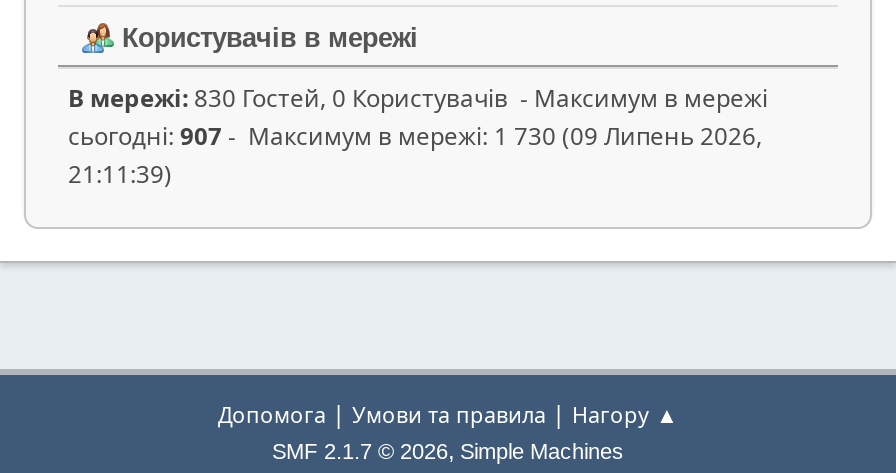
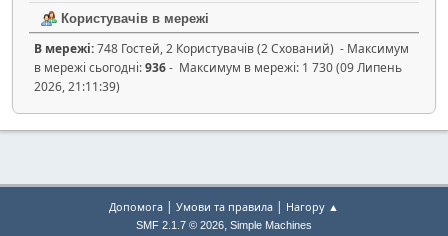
- В мережі: 830 Гостей, 0 Користувачів - Максимум в мережі
- сьогодні: 907 - Максимум в мережі: 1 730 (09 Липень 2026,
- 21:11:39)
+ В мережі: 748 Гостей, 2 Користувачів (2 Схований) - Максимум
+ в мережі сьогодні: 936 - Максимум в мережі: 1 730 (09 Липень
+ 2026, 21:11:39)
